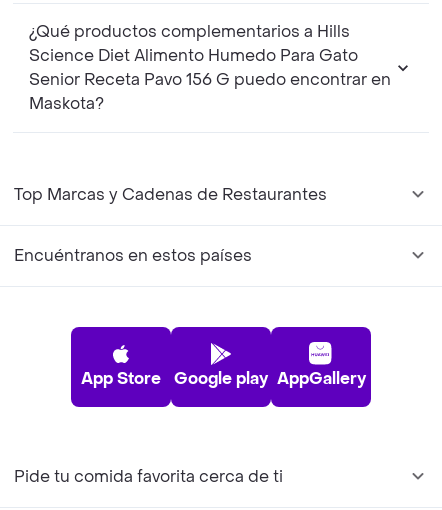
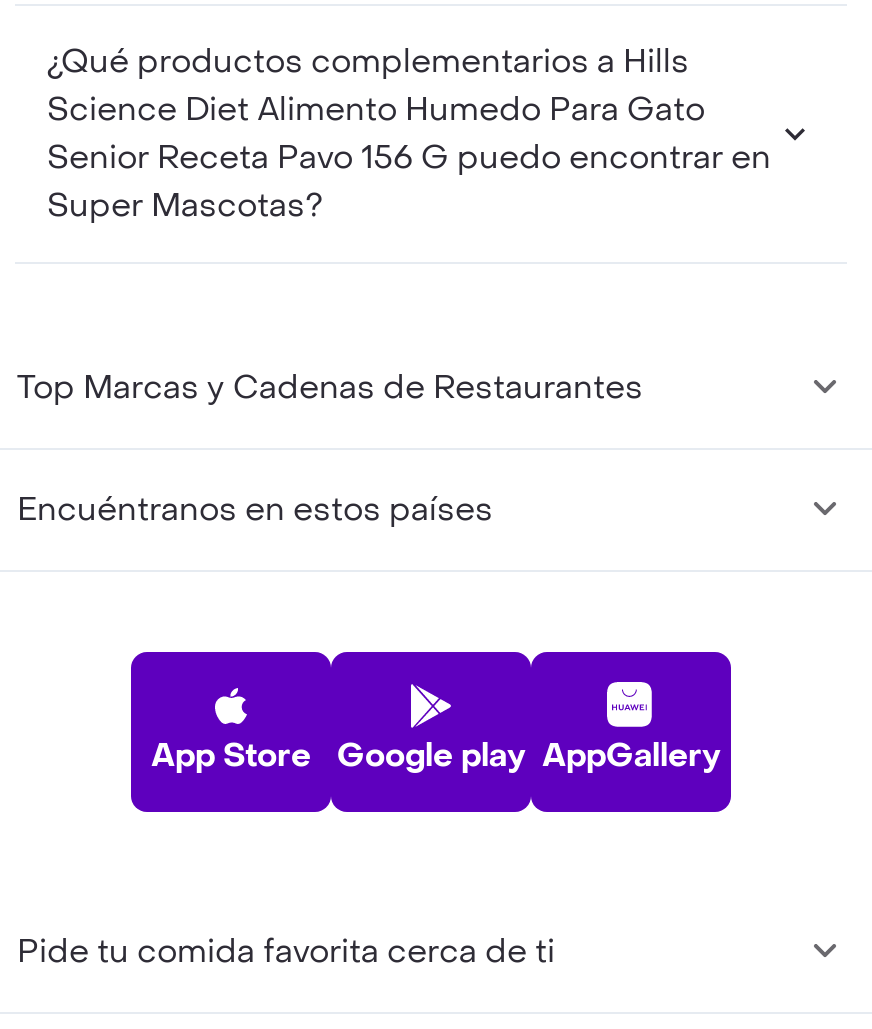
- Maskota?
+ Super Mascotas?
